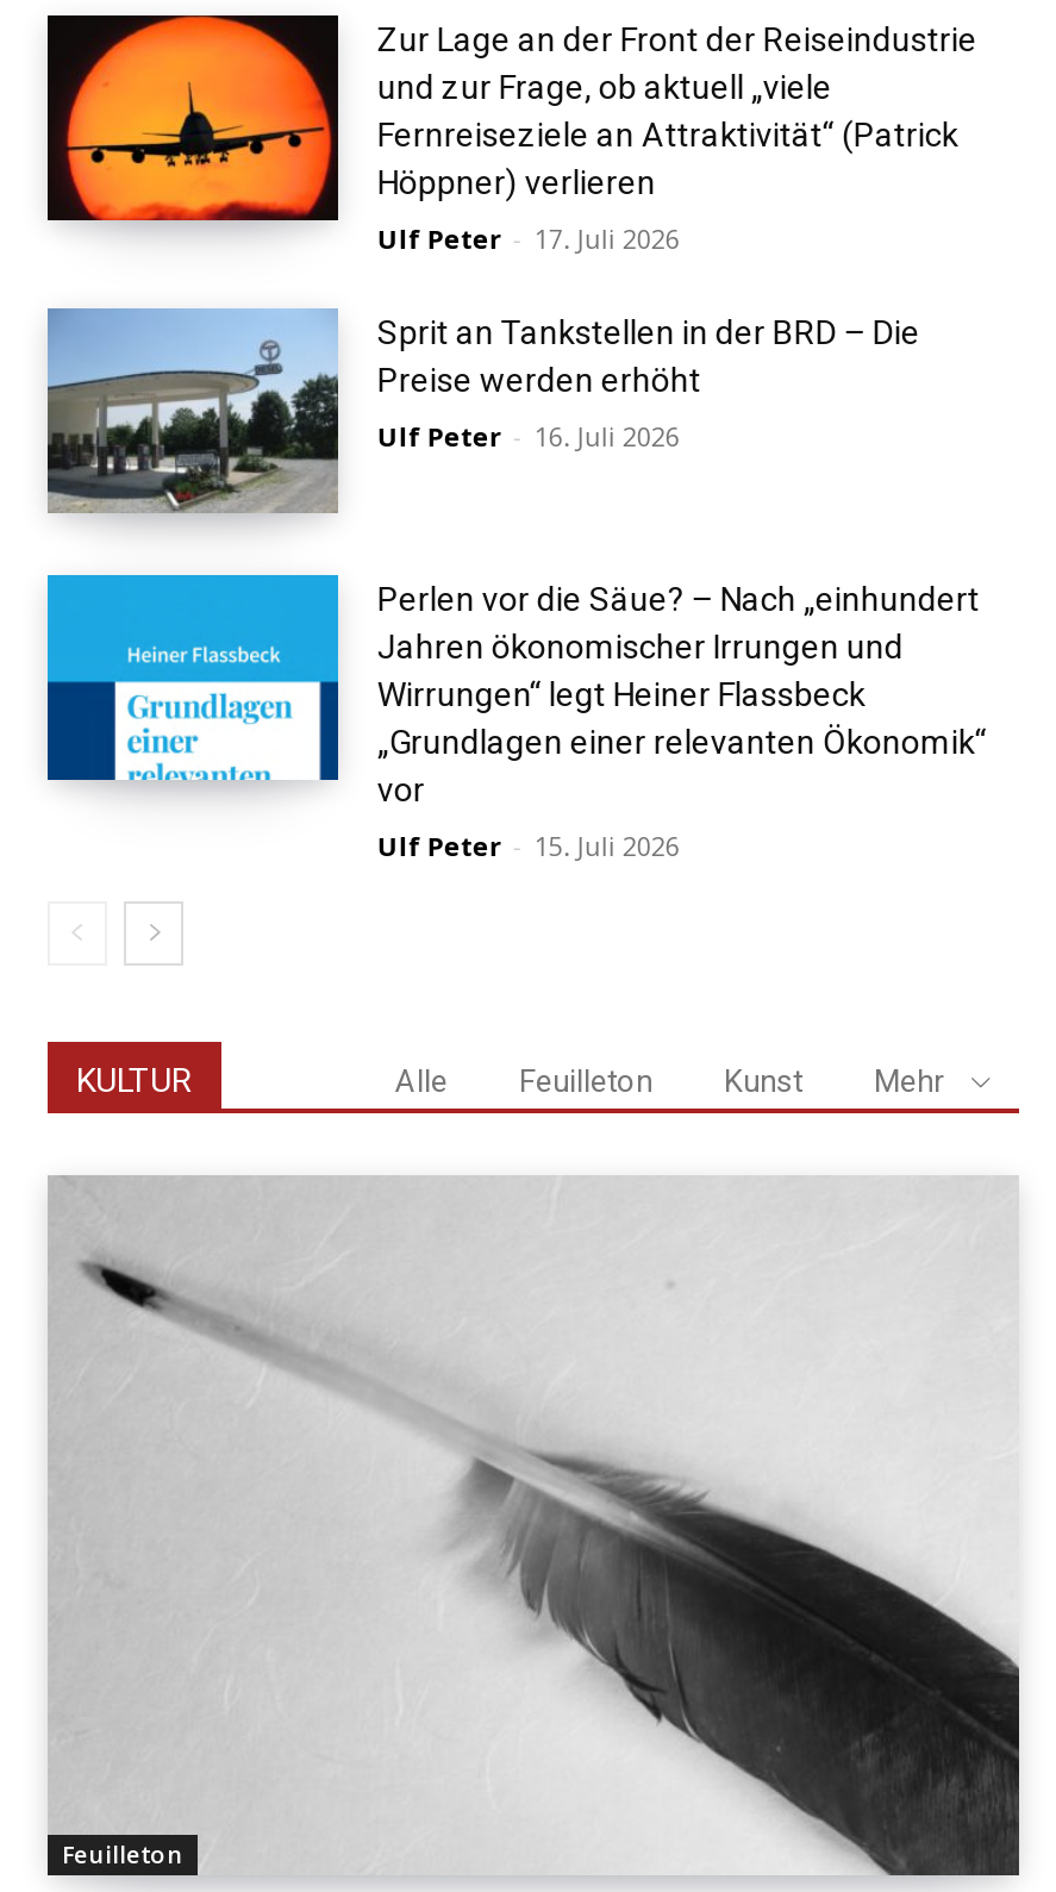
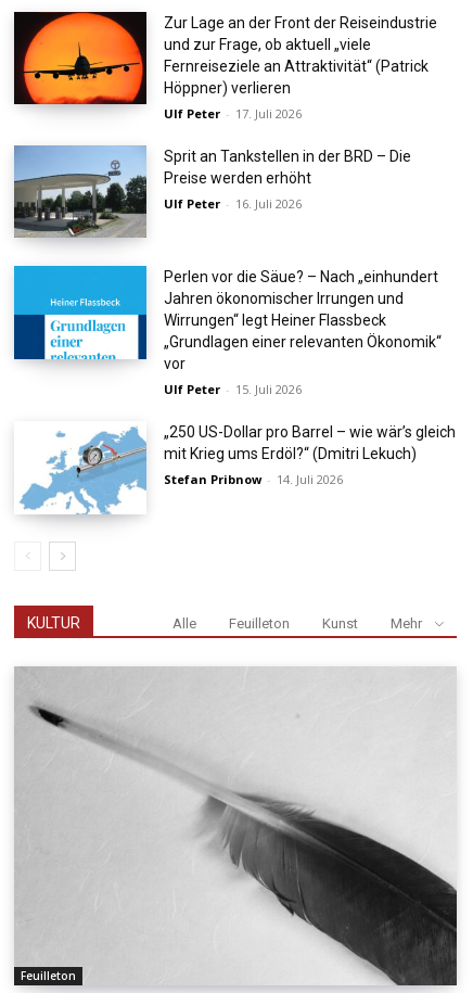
+ [image]
+ „250 US-Dollar pro Barrel – wie wär’s gleich
+ mit Krieg ums Erdöl?“ (Dmitri Lekuch)
+ Stefan Pribnow - 14. Juli 2026
